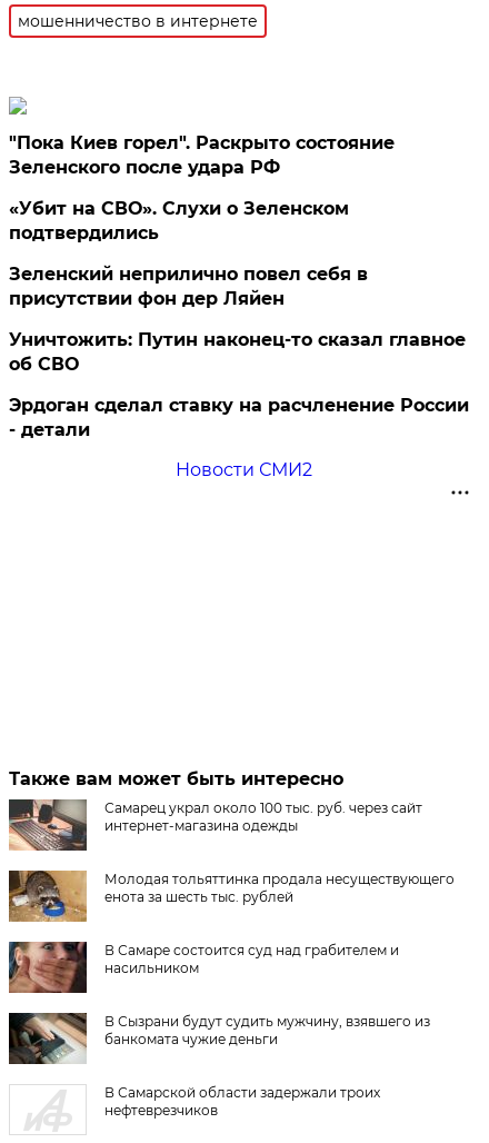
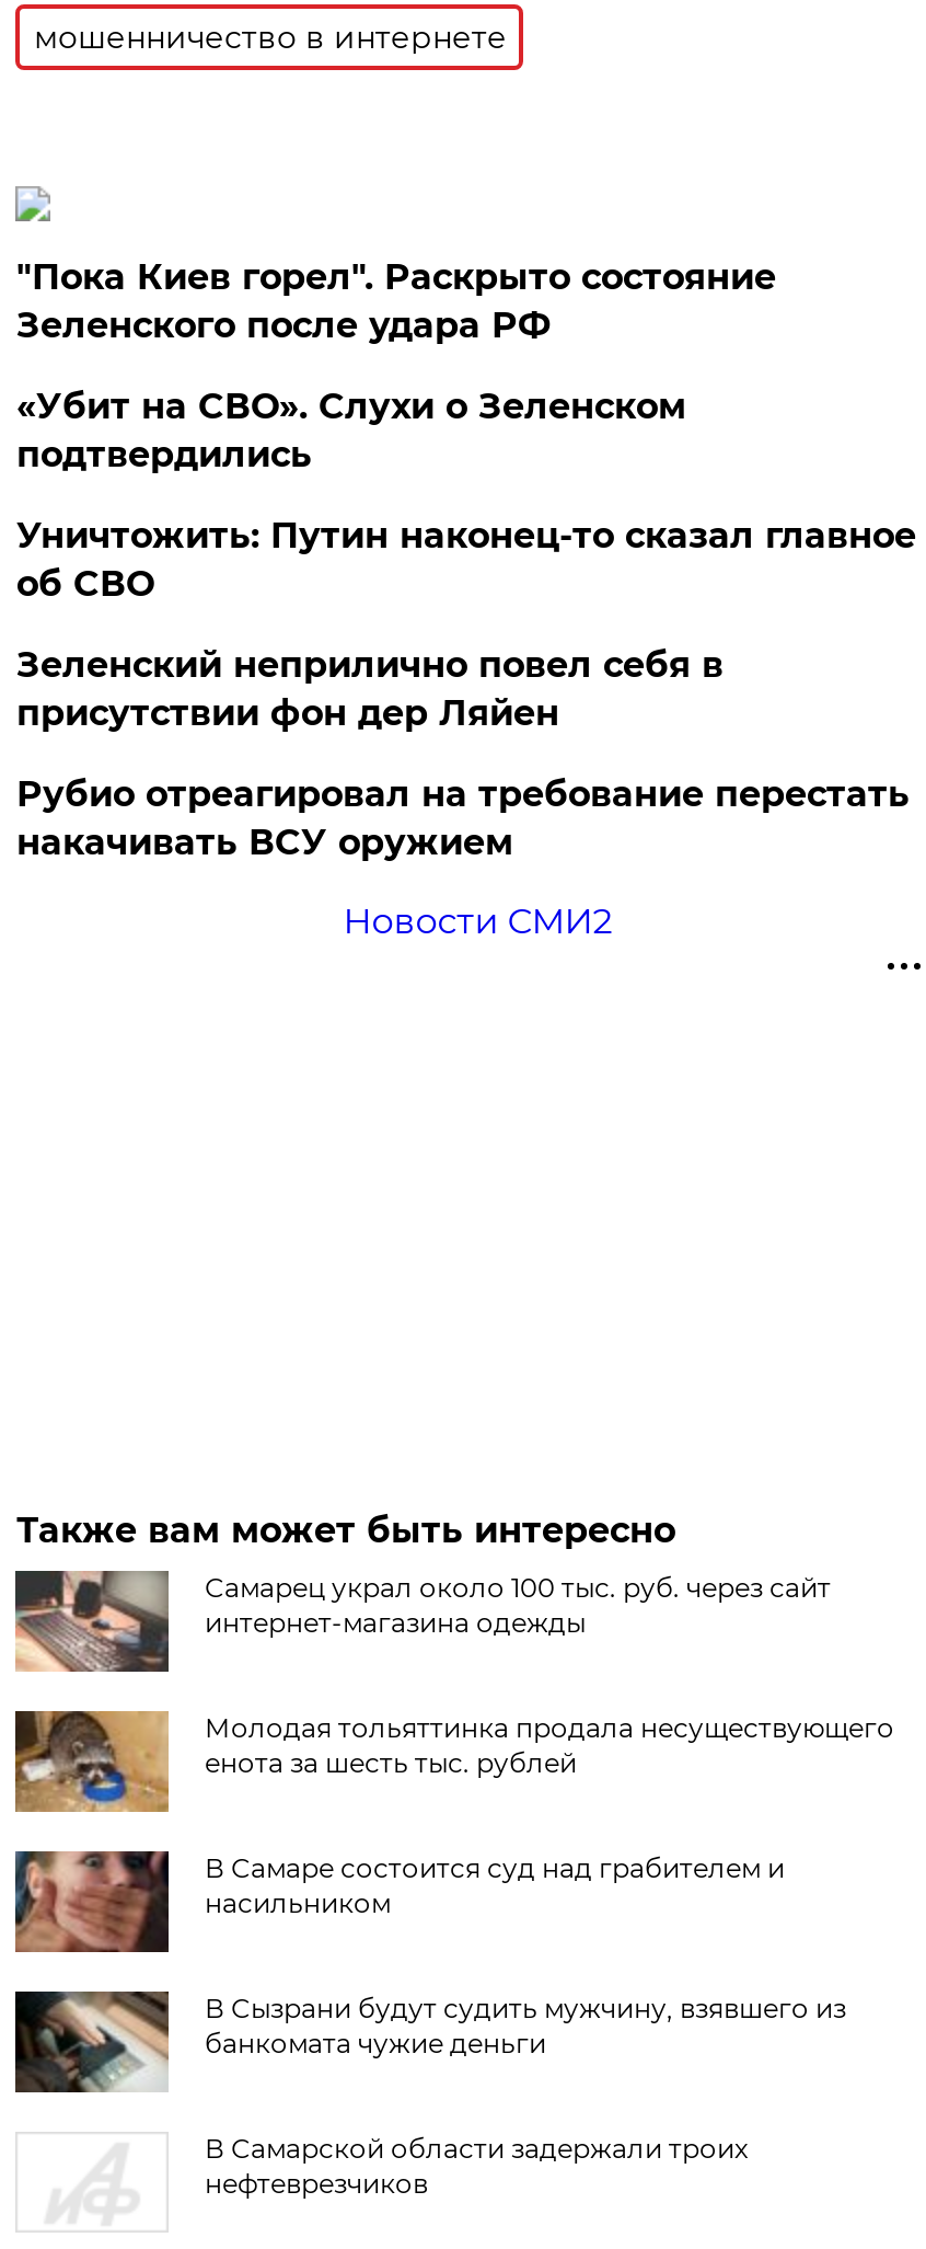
moved down: Зеленский неприлично повел cебя в | присутствии фон дер Ляйен

moved up: Уничтожить: Путин наконец-то сказал главное | об СВО

- Эрдоган сделал ставку на расчленение России
- - детали
+ Рубио отреагировал на требование перестать
+ накачивать ВСУ оружием
